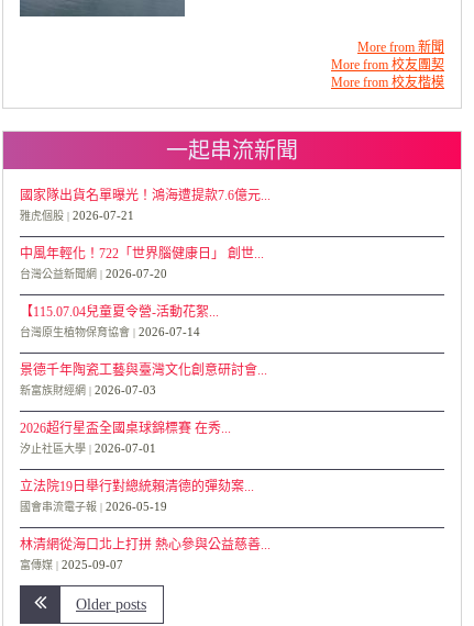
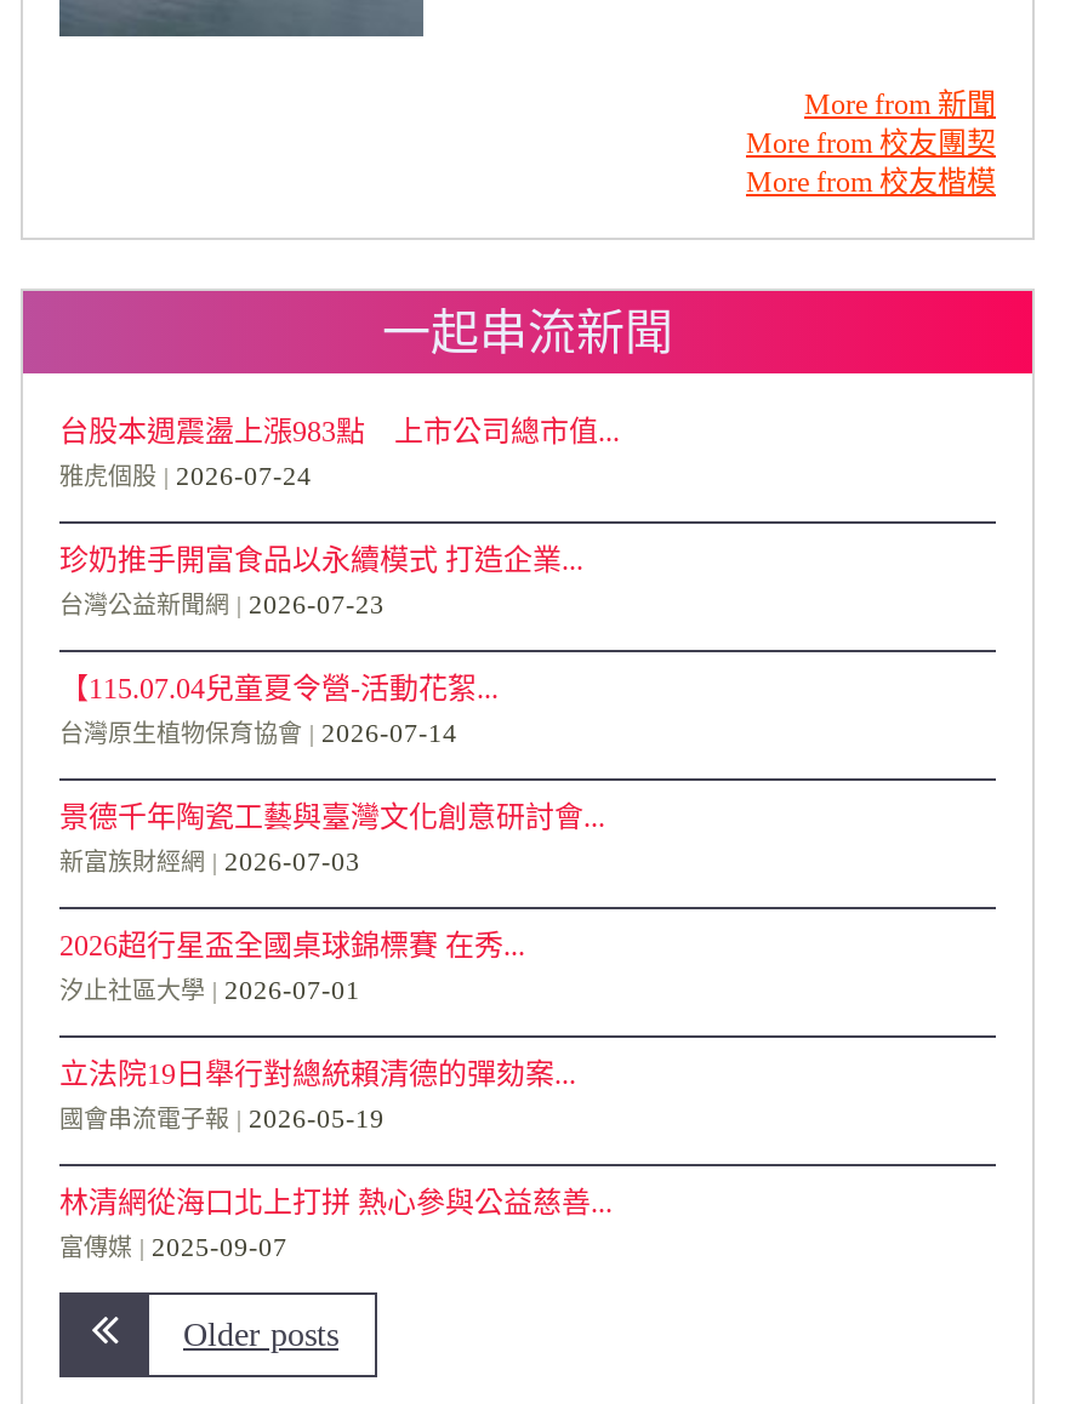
- 國家隊出貨名單曝光！鴻海遭提款7.6億元...
- 雅虎個股 2026-07-21
+ 台股本週震盪上漲983點 上市公司總市值...
+ 雅虎個股 2026-07-24

- 中風年輕化！722「世界腦健康日」 創世...
- 台灣公益新聞網 2026-07-20
+ 珍奶推手開富食品以永續模式 打造企業...
+ 台灣公益新聞網 2026-07-23
